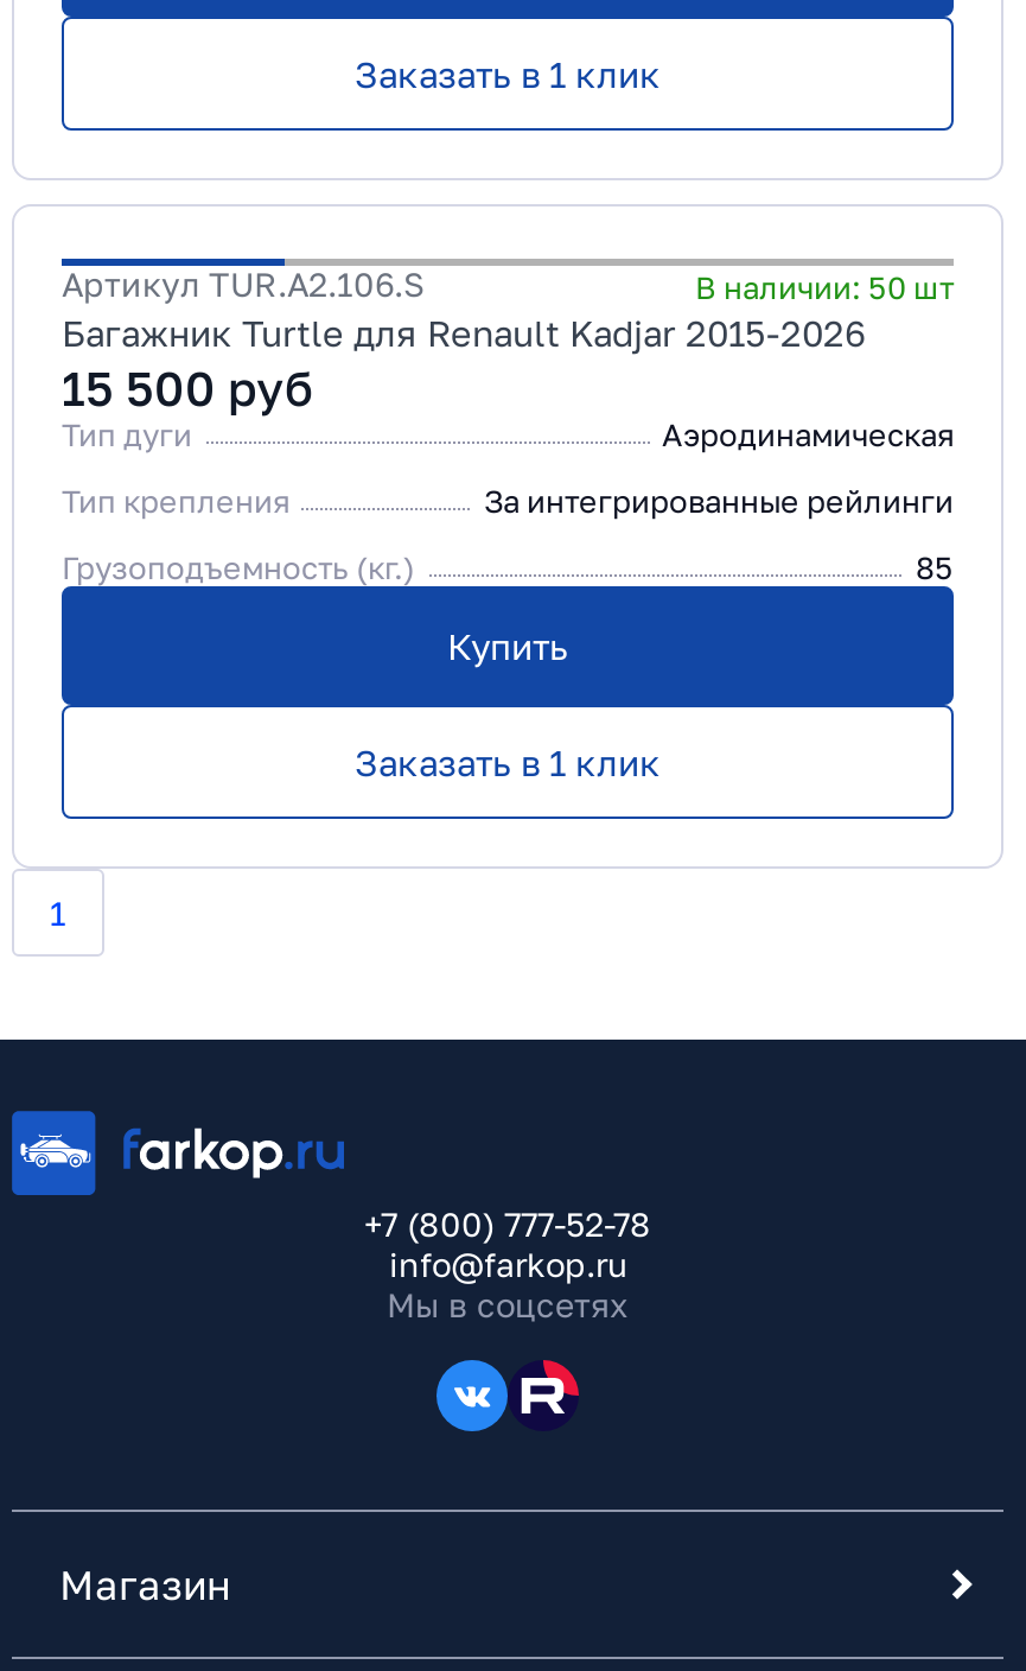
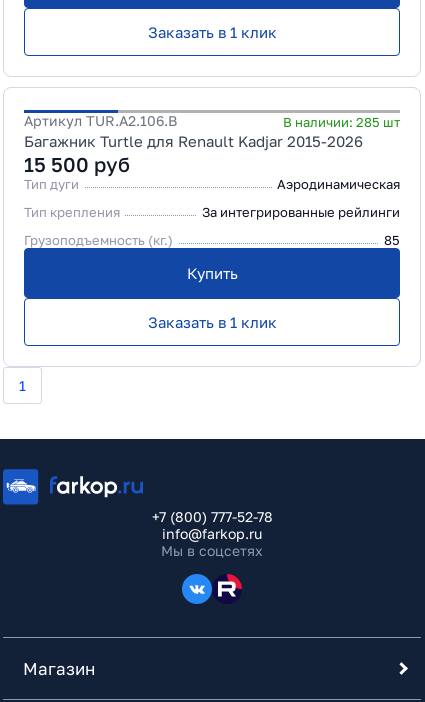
- АртикулTUR.A2.106.S
+ АртикулTUR.A2.106.B

- В наличии: 50 шт
+ В наличии: 285 шт
